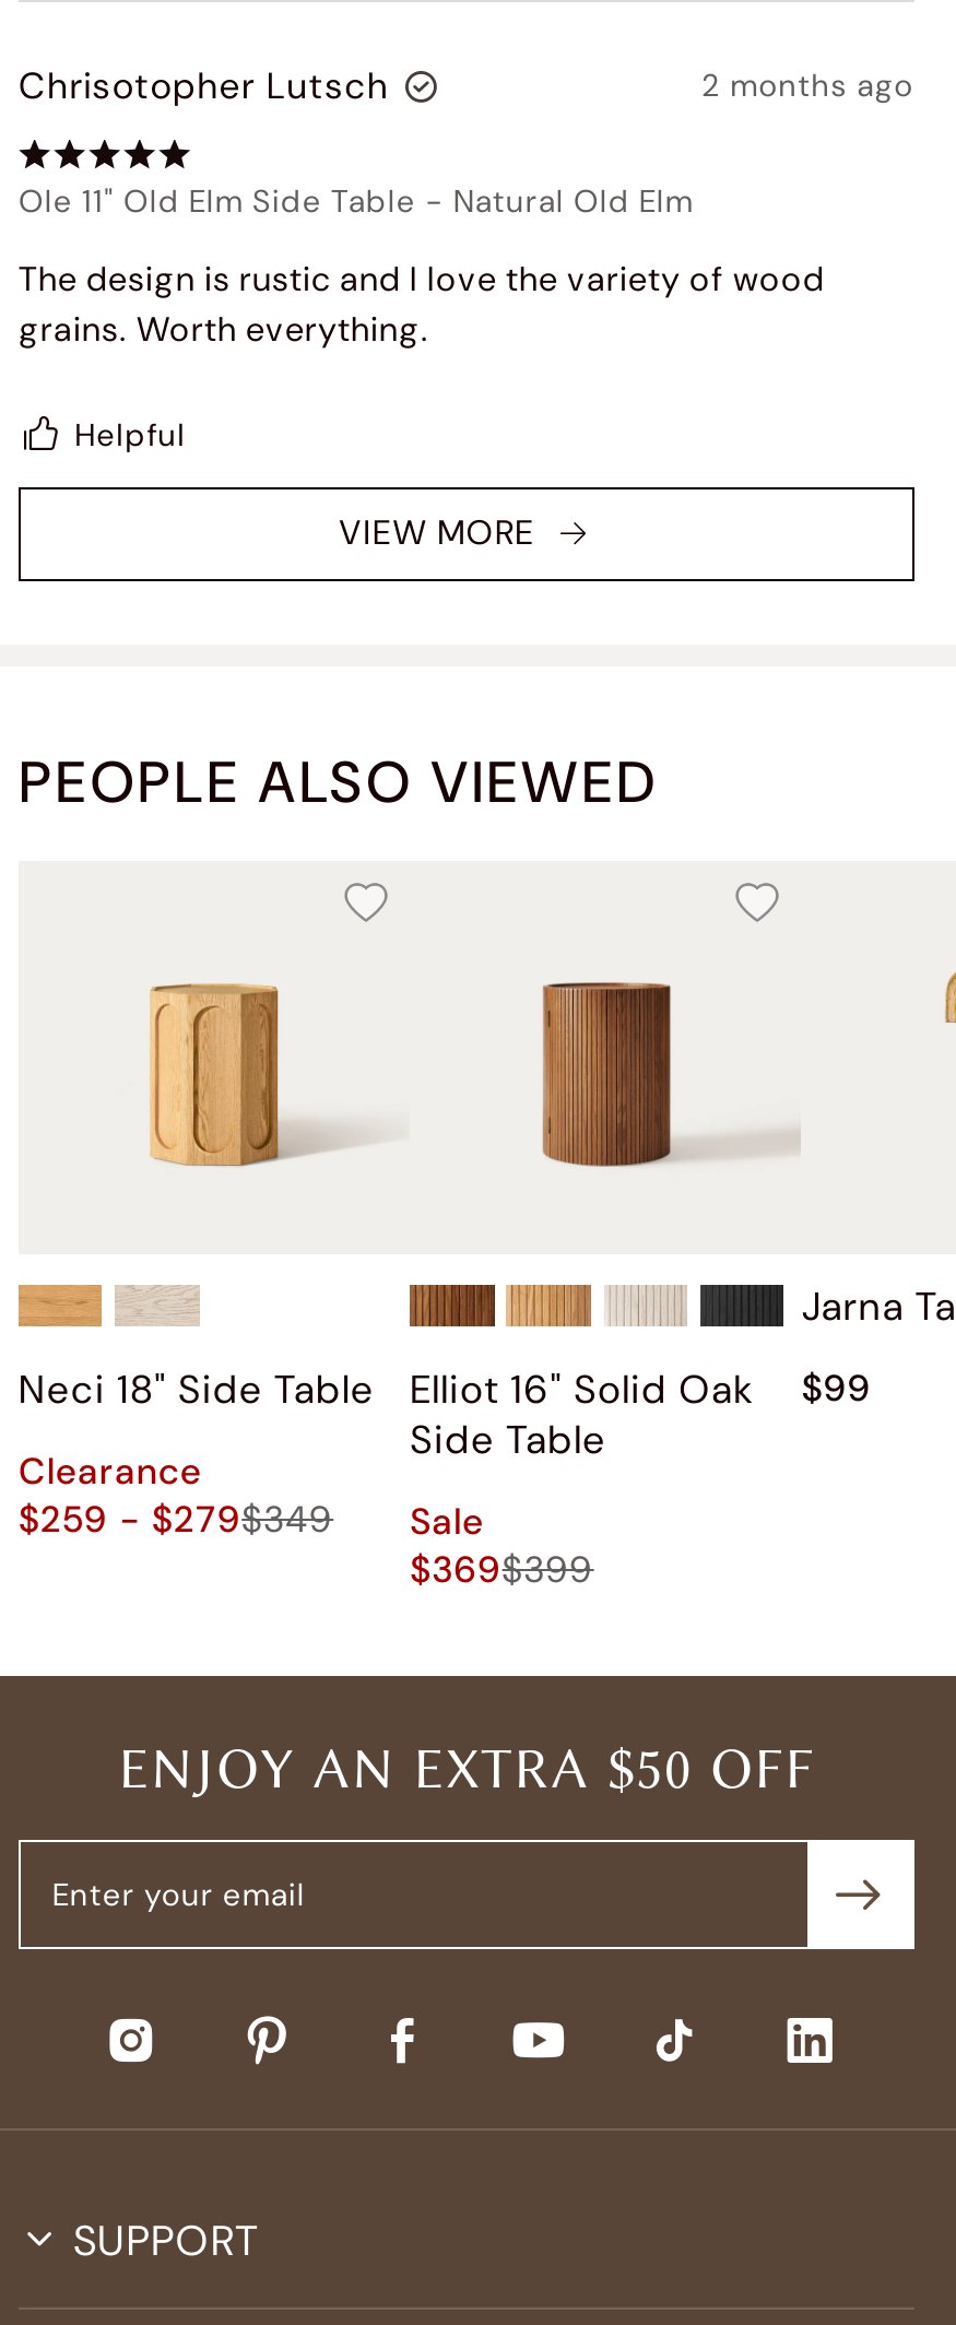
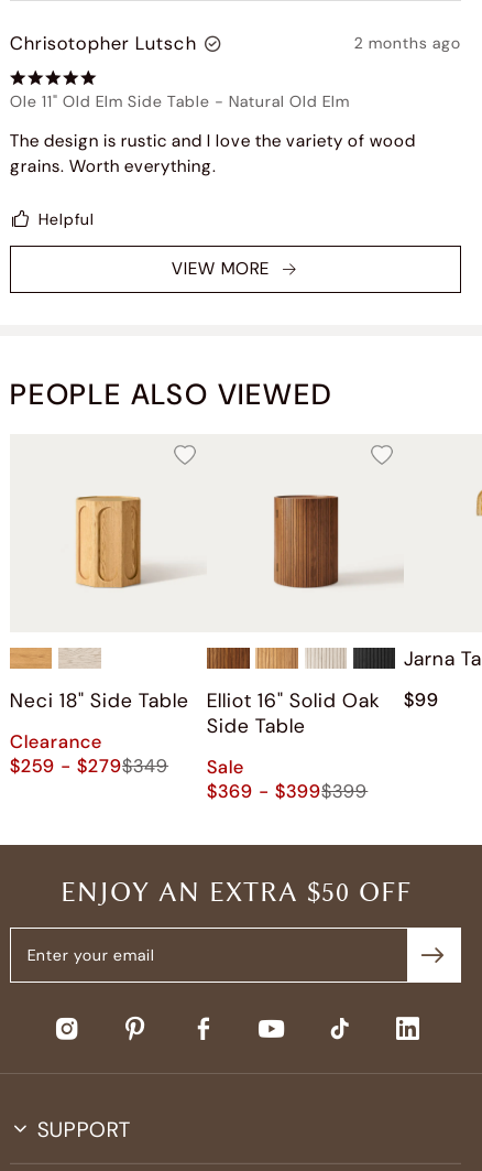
- $369$399
+ $369 - $399$399
